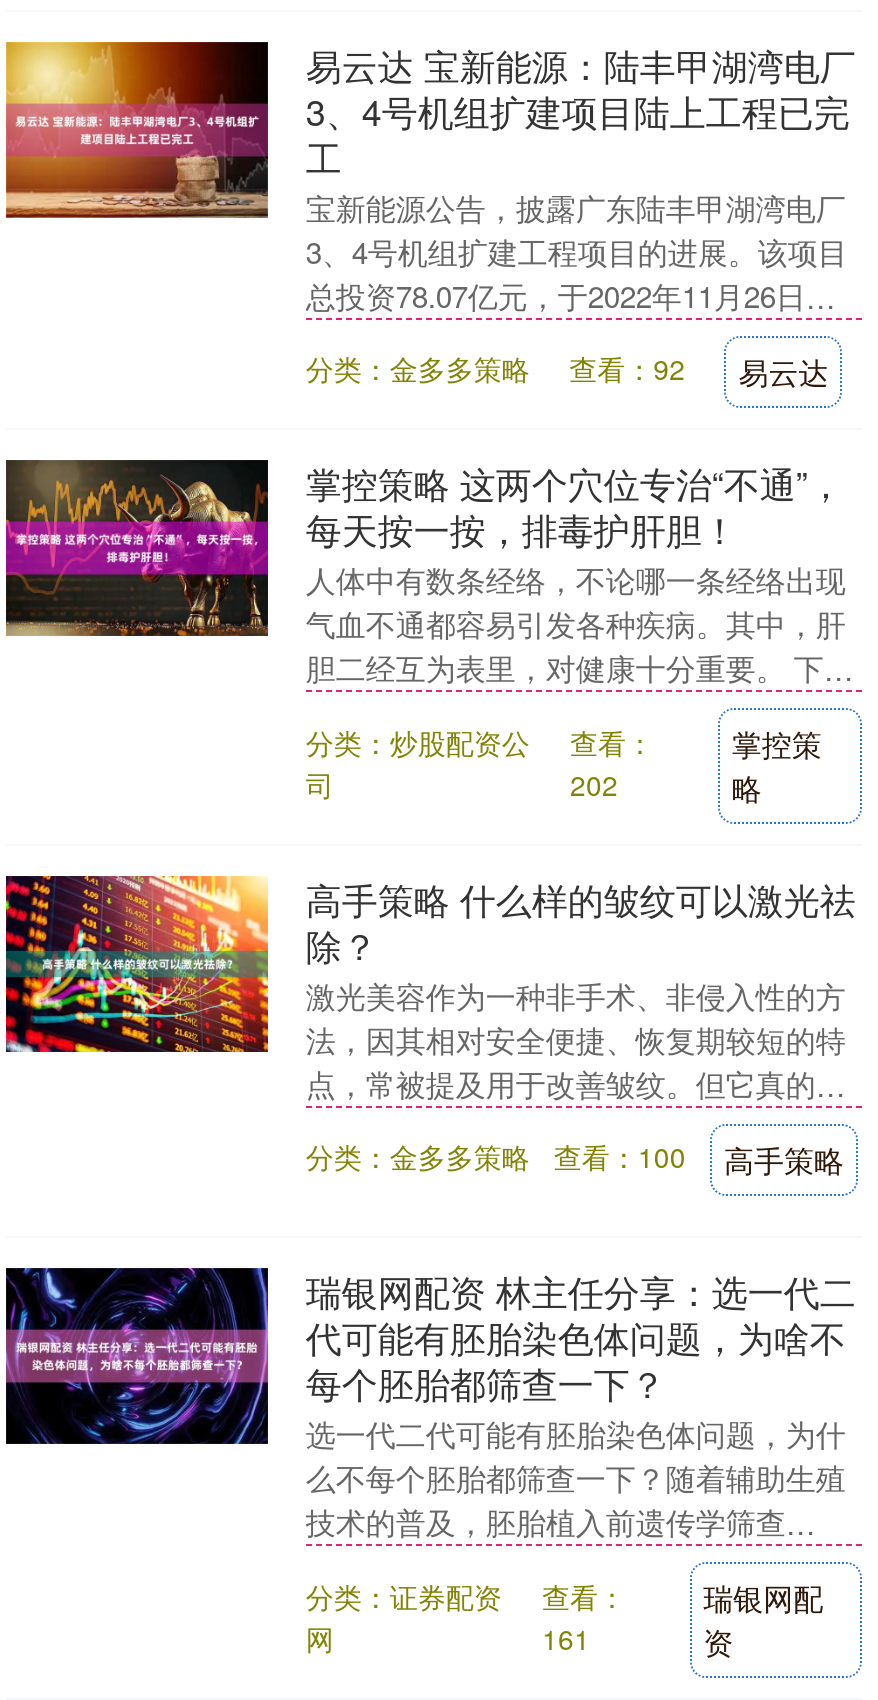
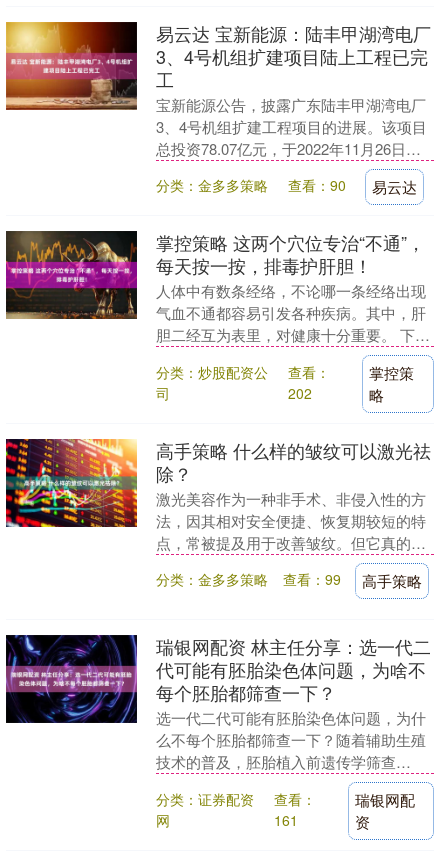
- 查看：92
+ 查看：90

- 查看：100
+ 查看：99
